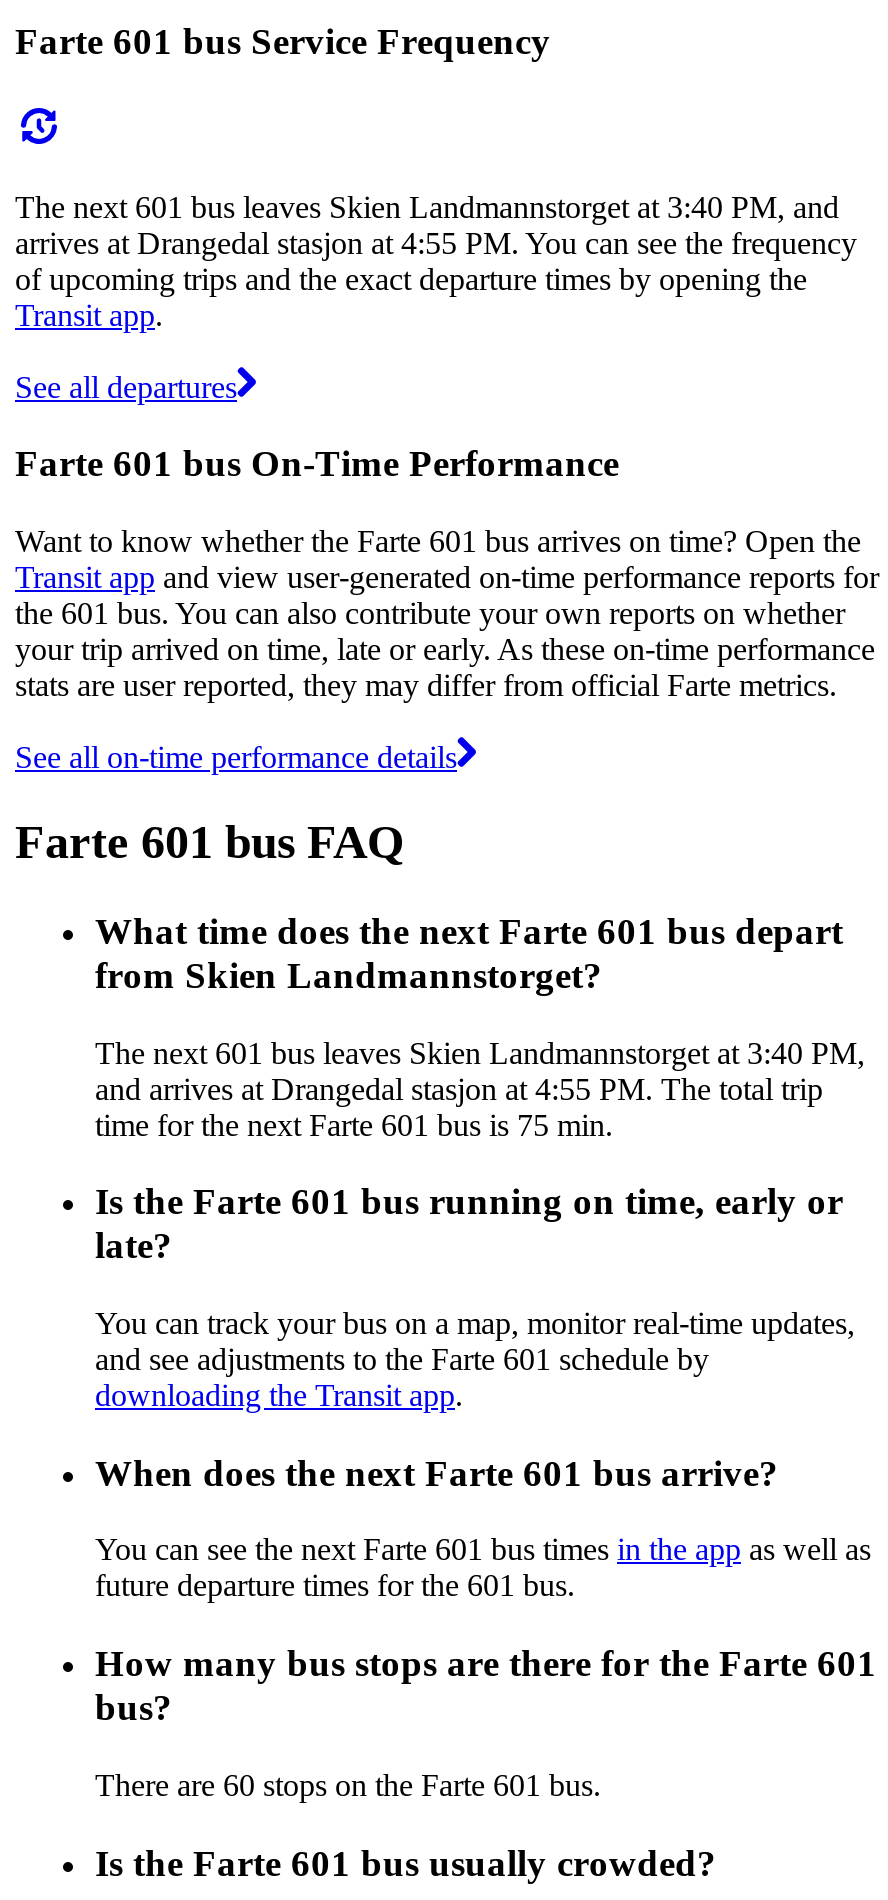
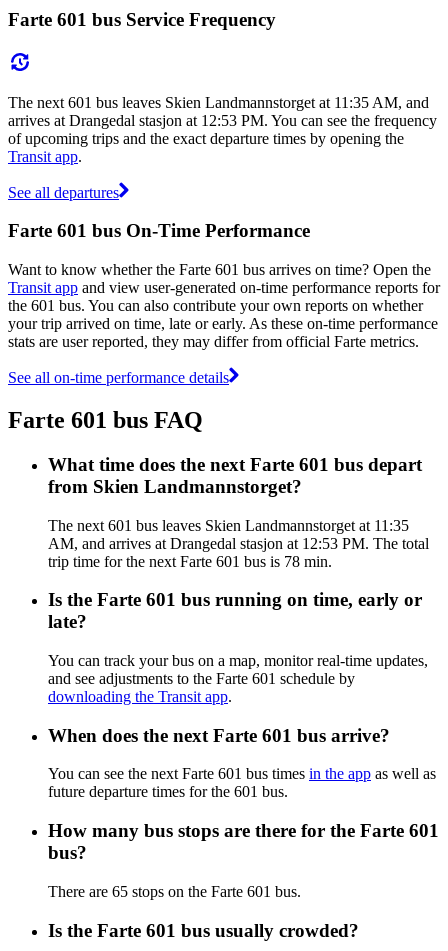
- The next 601 bus leaves Skien Landmannstorget at 3:40 PM, and
+ The next 601 bus leaves Skien Landmannstorget at 11:35 AM, and

- arrives at Drangedal stasjon at 4:55 PM. You can see the frequency
+ arrives at Drangedal stasjon at 12:53 PM. You can see the frequency

- The next 601 bus leaves Skien Landmannstorget at 3:40 PM,
- and arrives at Drangedal stasjon at 4:55 PM. The total trip
- time for the next Farte 601 bus is 75 min.
+ The next 601 bus leaves Skien Landmannstorget at 11:35
+ AM, and arrives at Drangedal stasjon at 12:53 PM. The total
+ trip time for the next Farte 601 bus is 78 min.

- There are 60 stops on the Farte 601 bus.
+ There are 65 stops on the Farte 601 bus.
